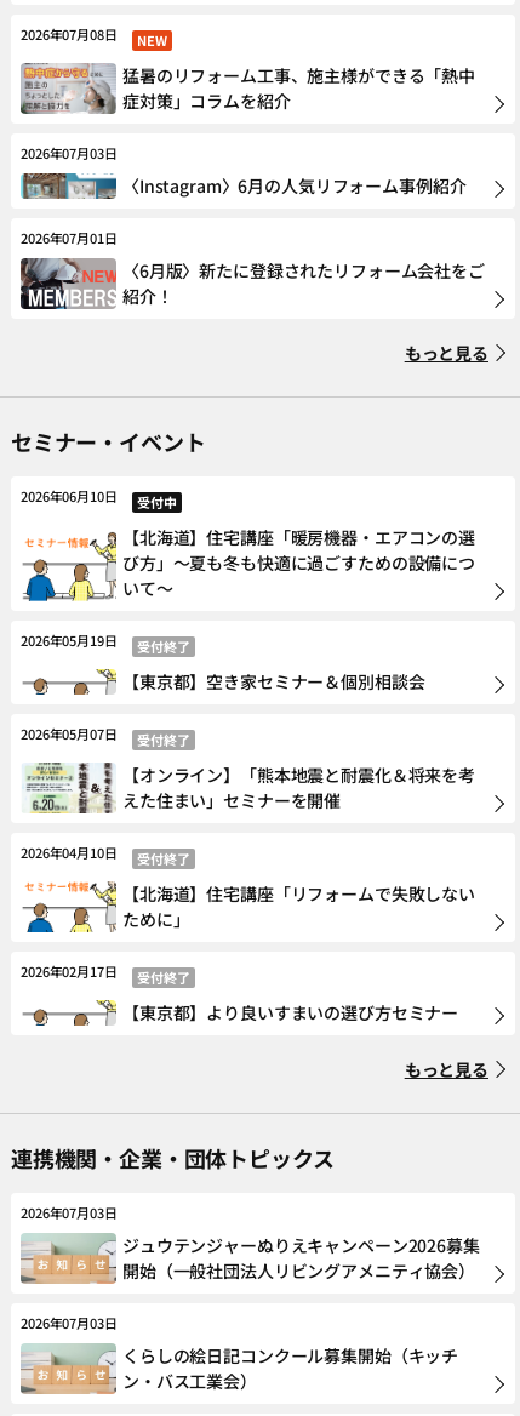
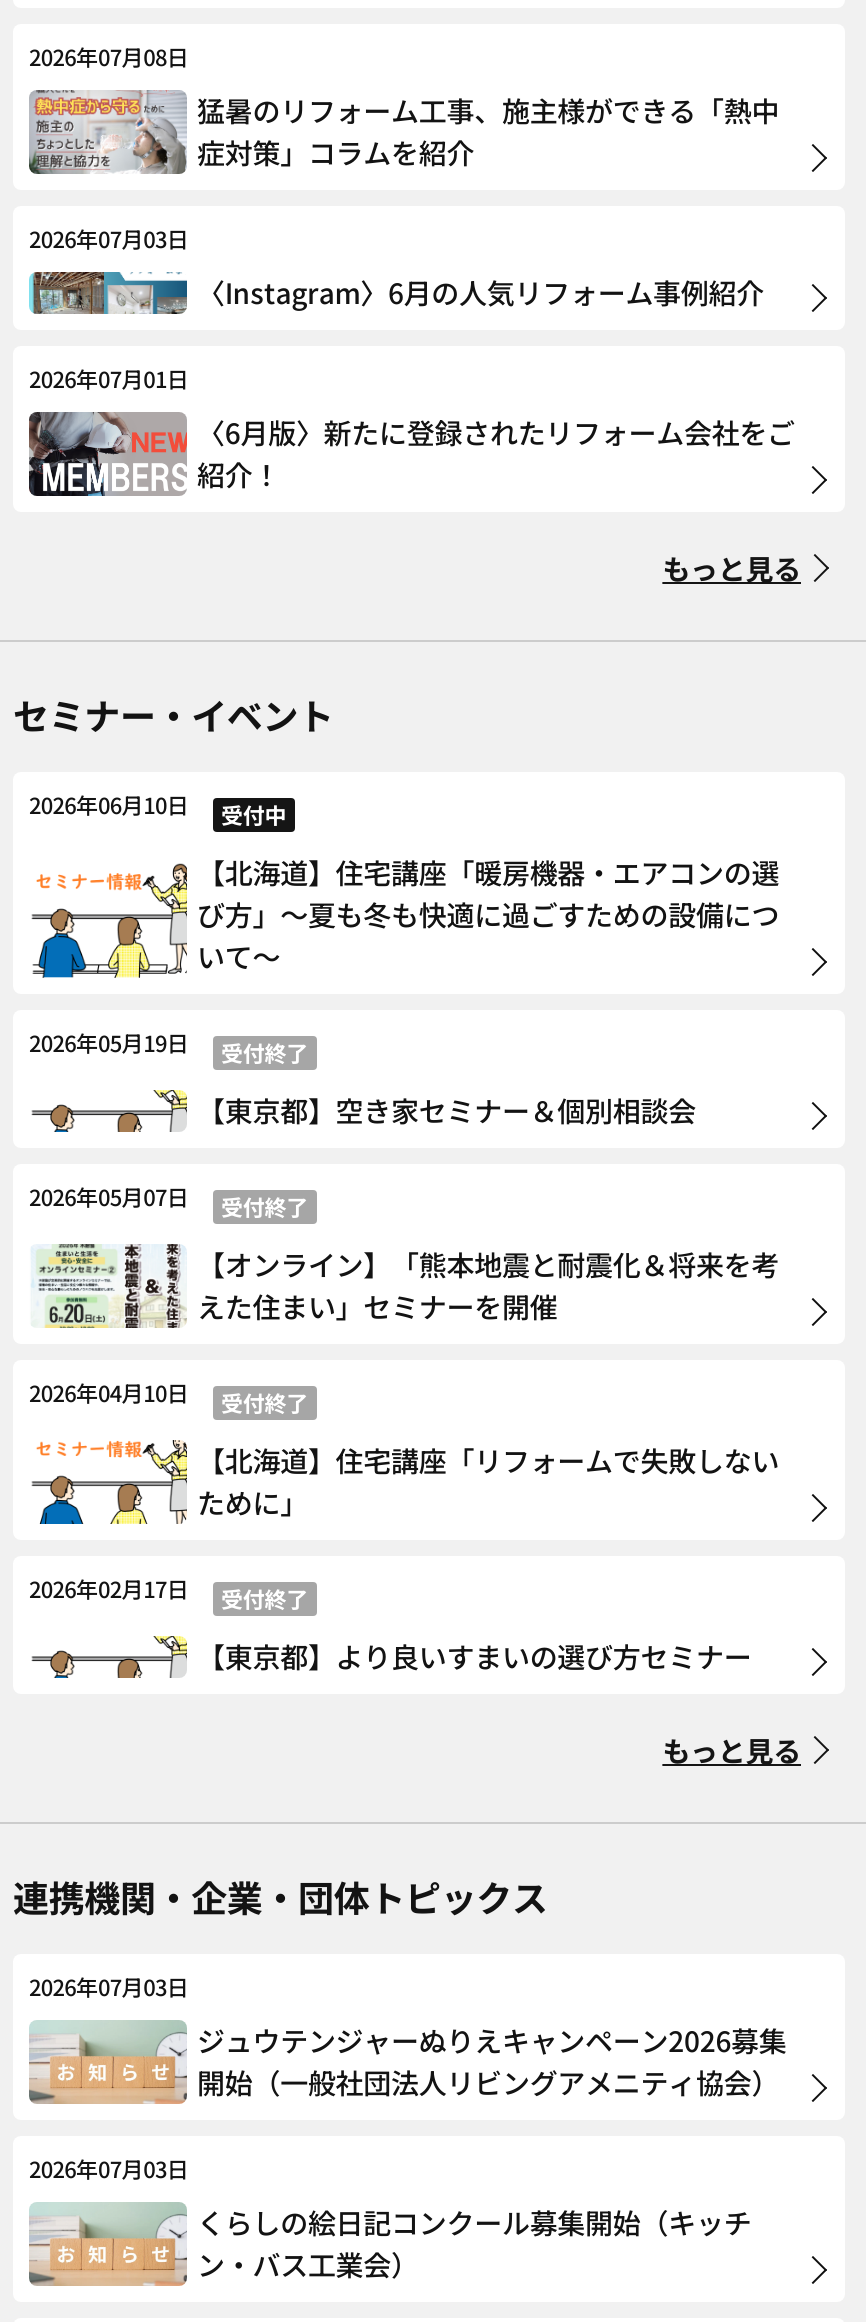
- NEW
